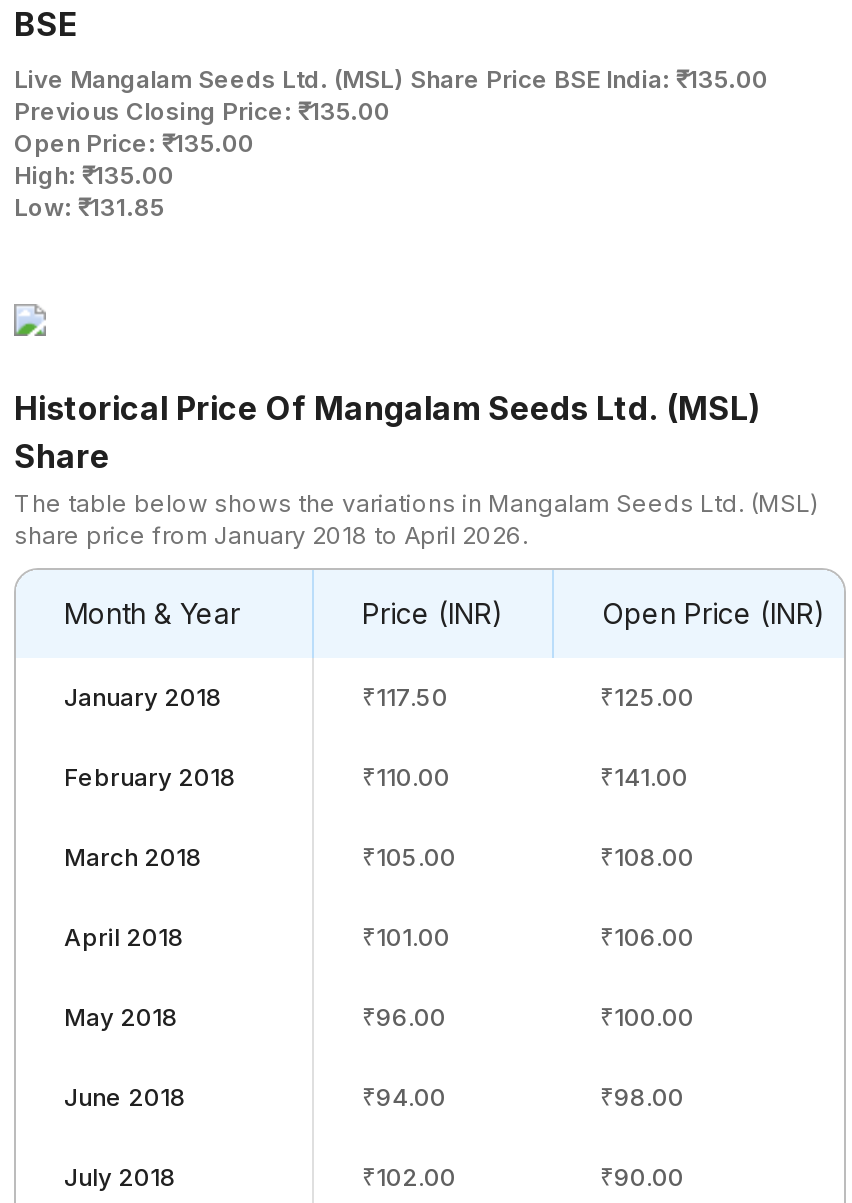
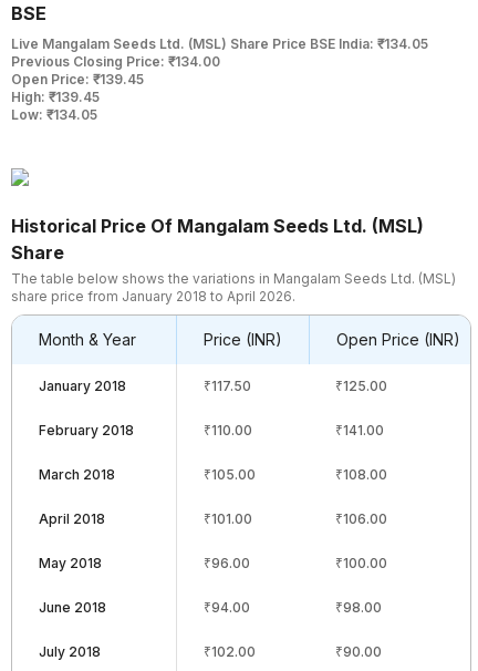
- Live Mangalam Seeds Ltd. (MSL) Share Price BSE India: ₹135.00
+ Live Mangalam Seeds Ltd. (MSL) Share Price BSE India: ₹134.05

- Previous Closing Price: ₹135.00
+ Previous Closing Price: ₹134.00

- Open Price: ₹135.00
+ Open Price: ₹139.45

- High: ₹135.00
+ High: ₹139.45

- Low: ₹131.85
+ Low: ₹134.05
